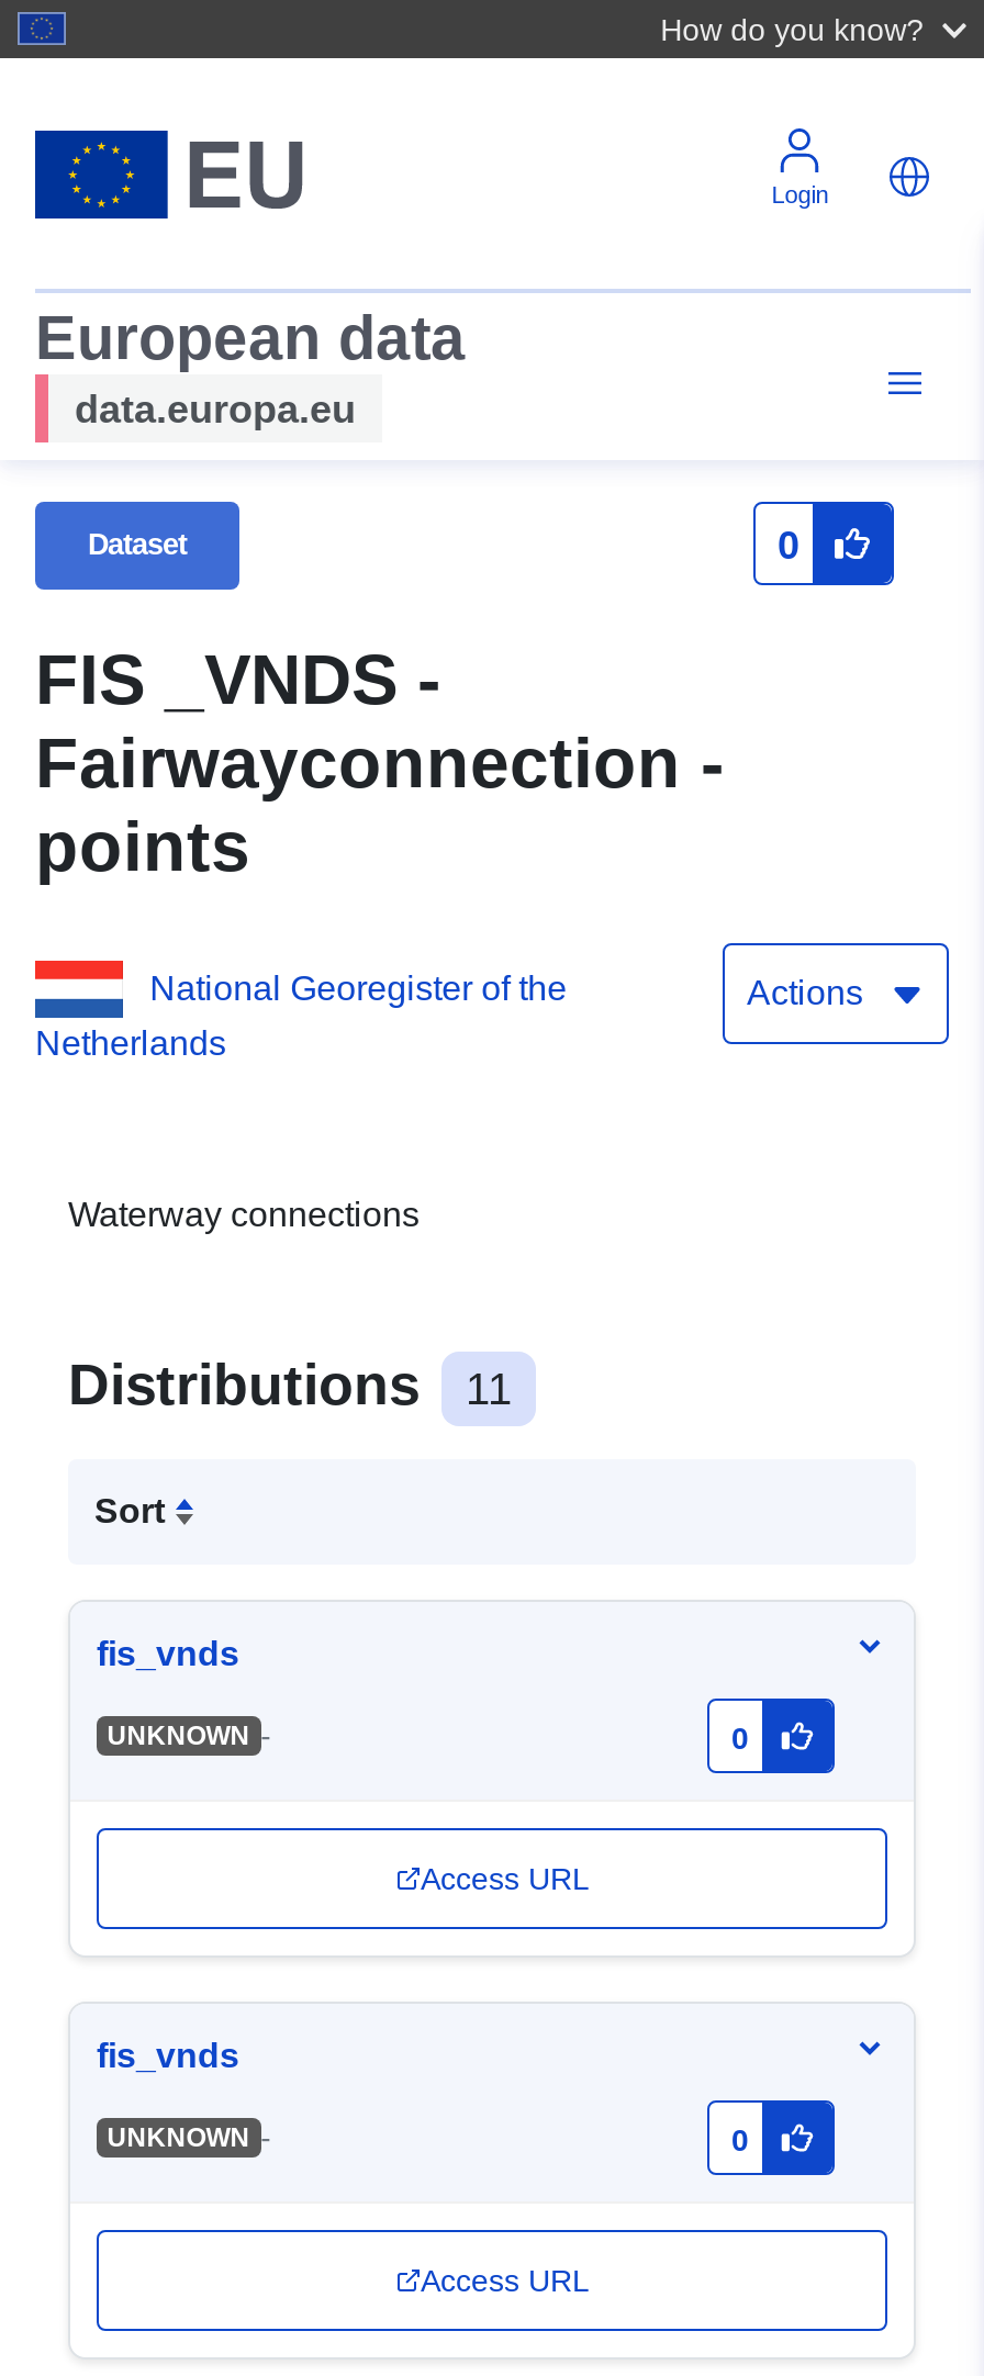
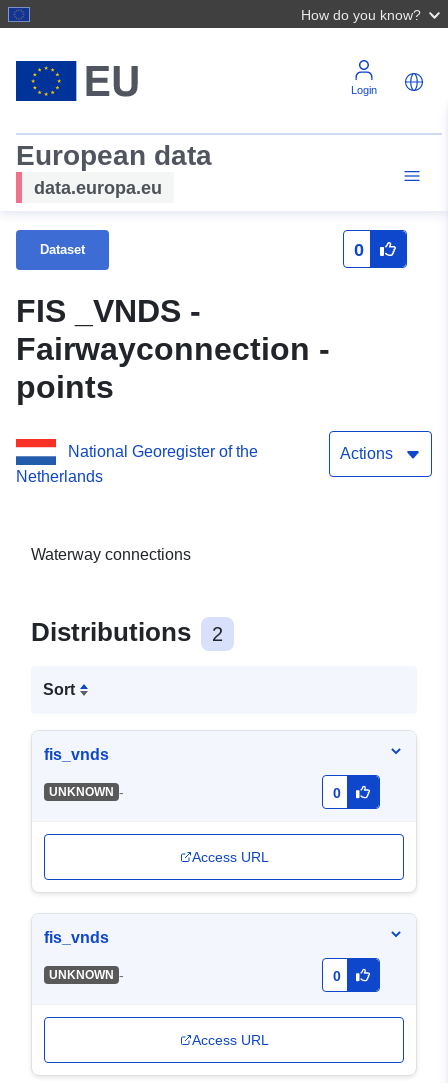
- Distributions 11
+ Distributions 2
